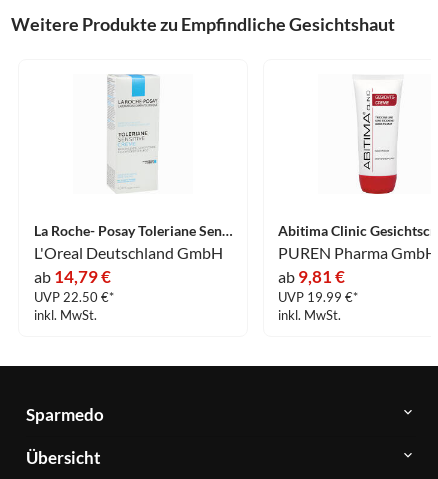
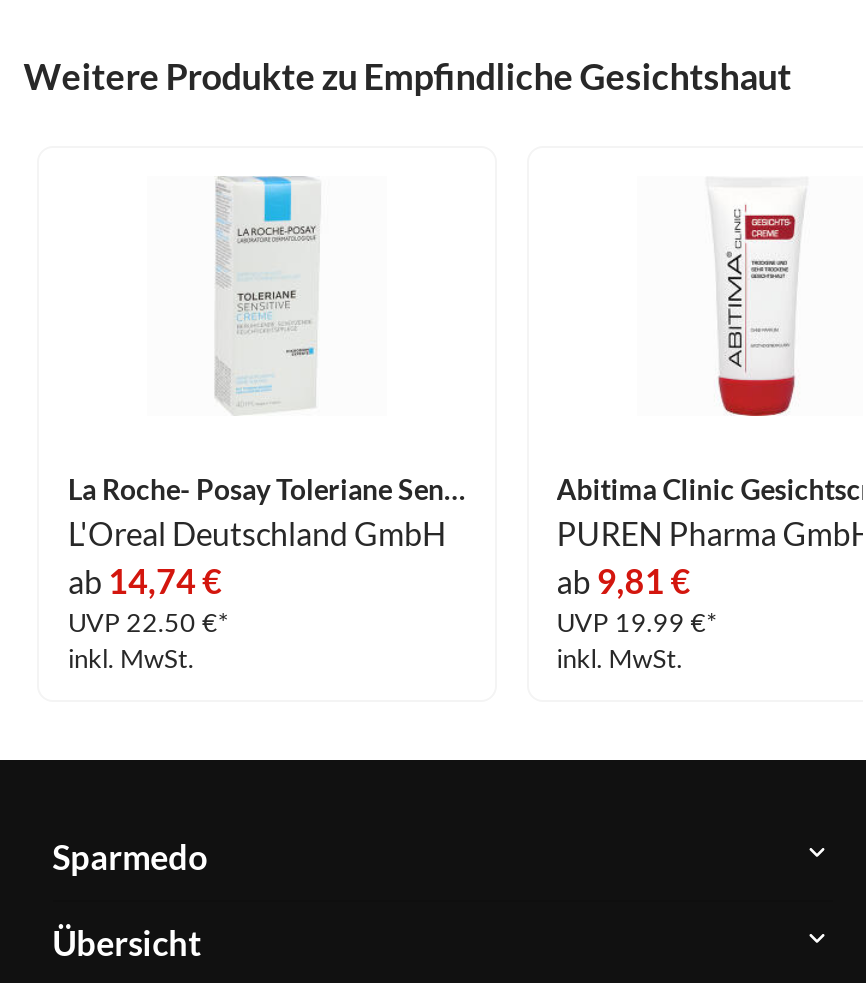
- ab 14,79 €
+ ab 14,74 €
